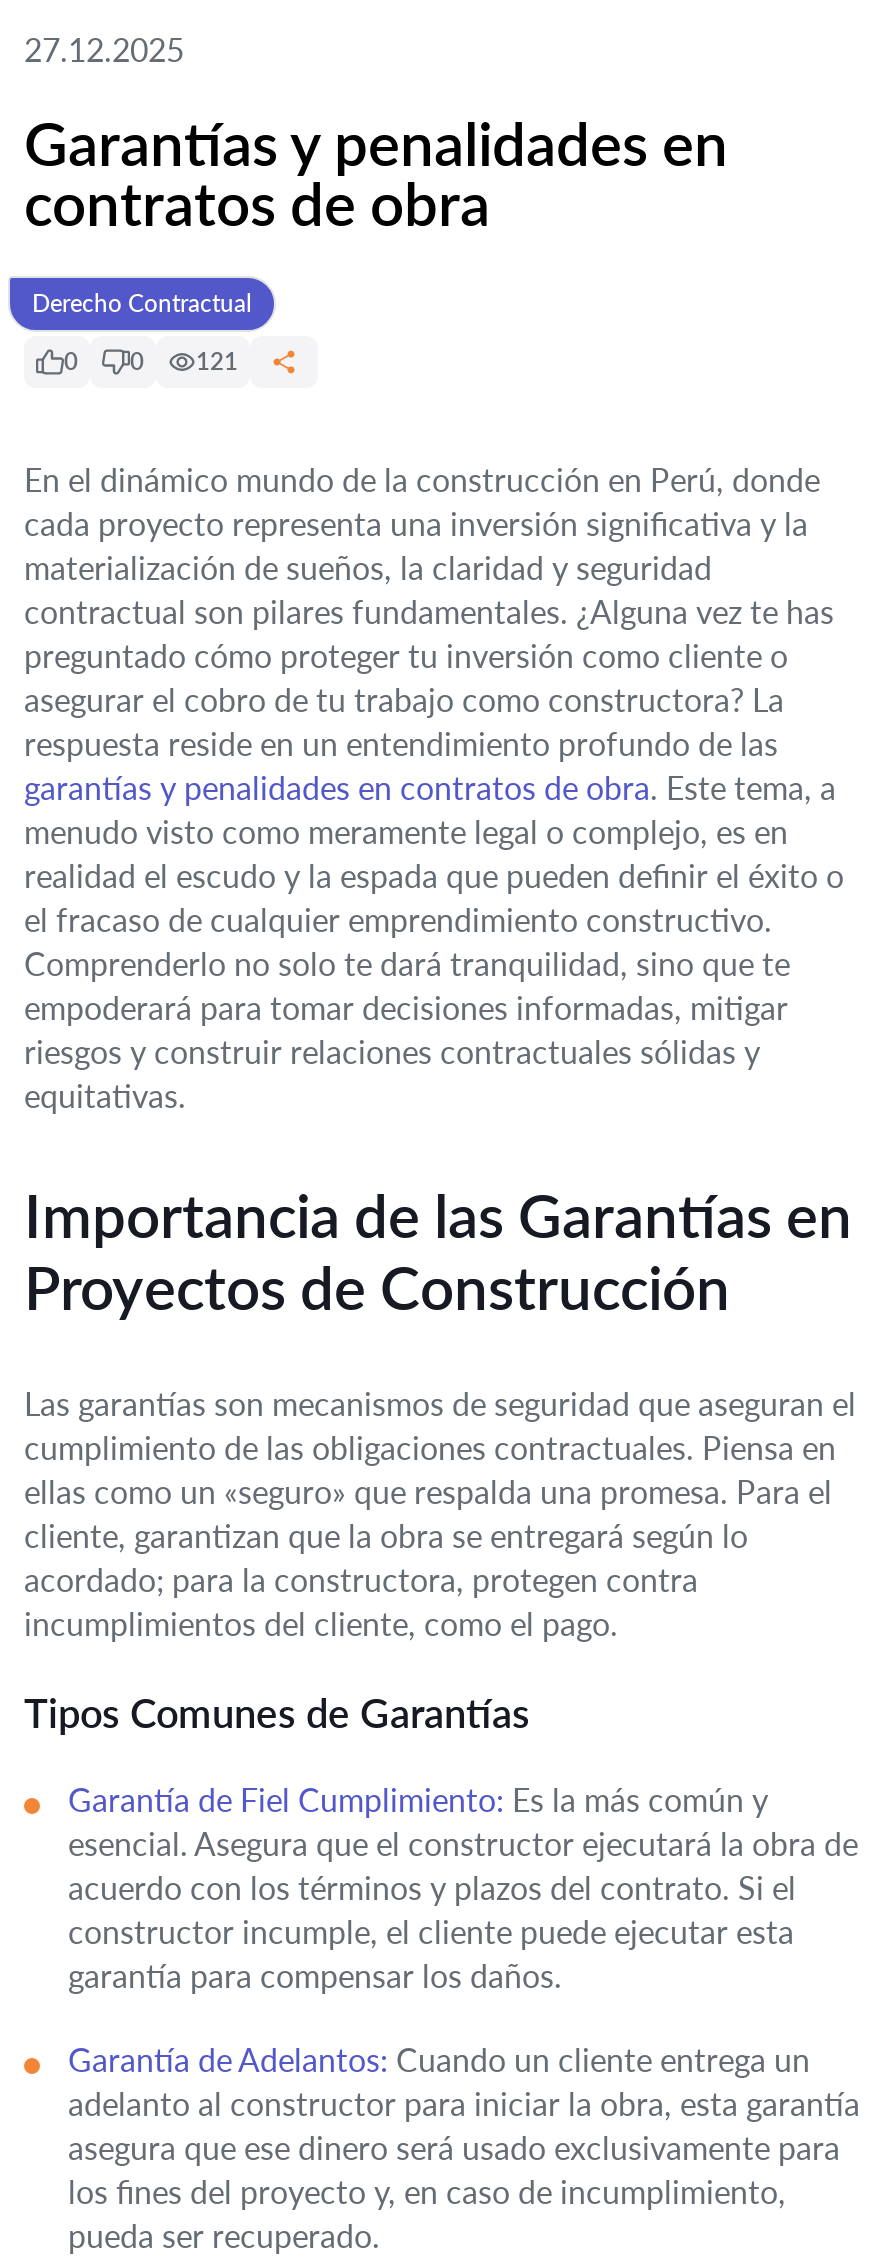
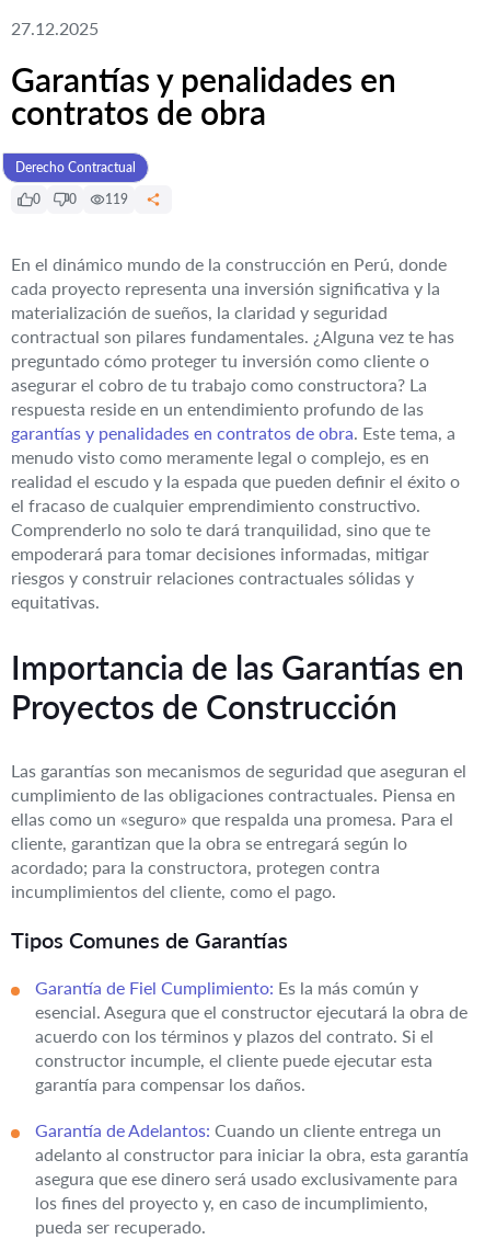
- 121
+ 119
